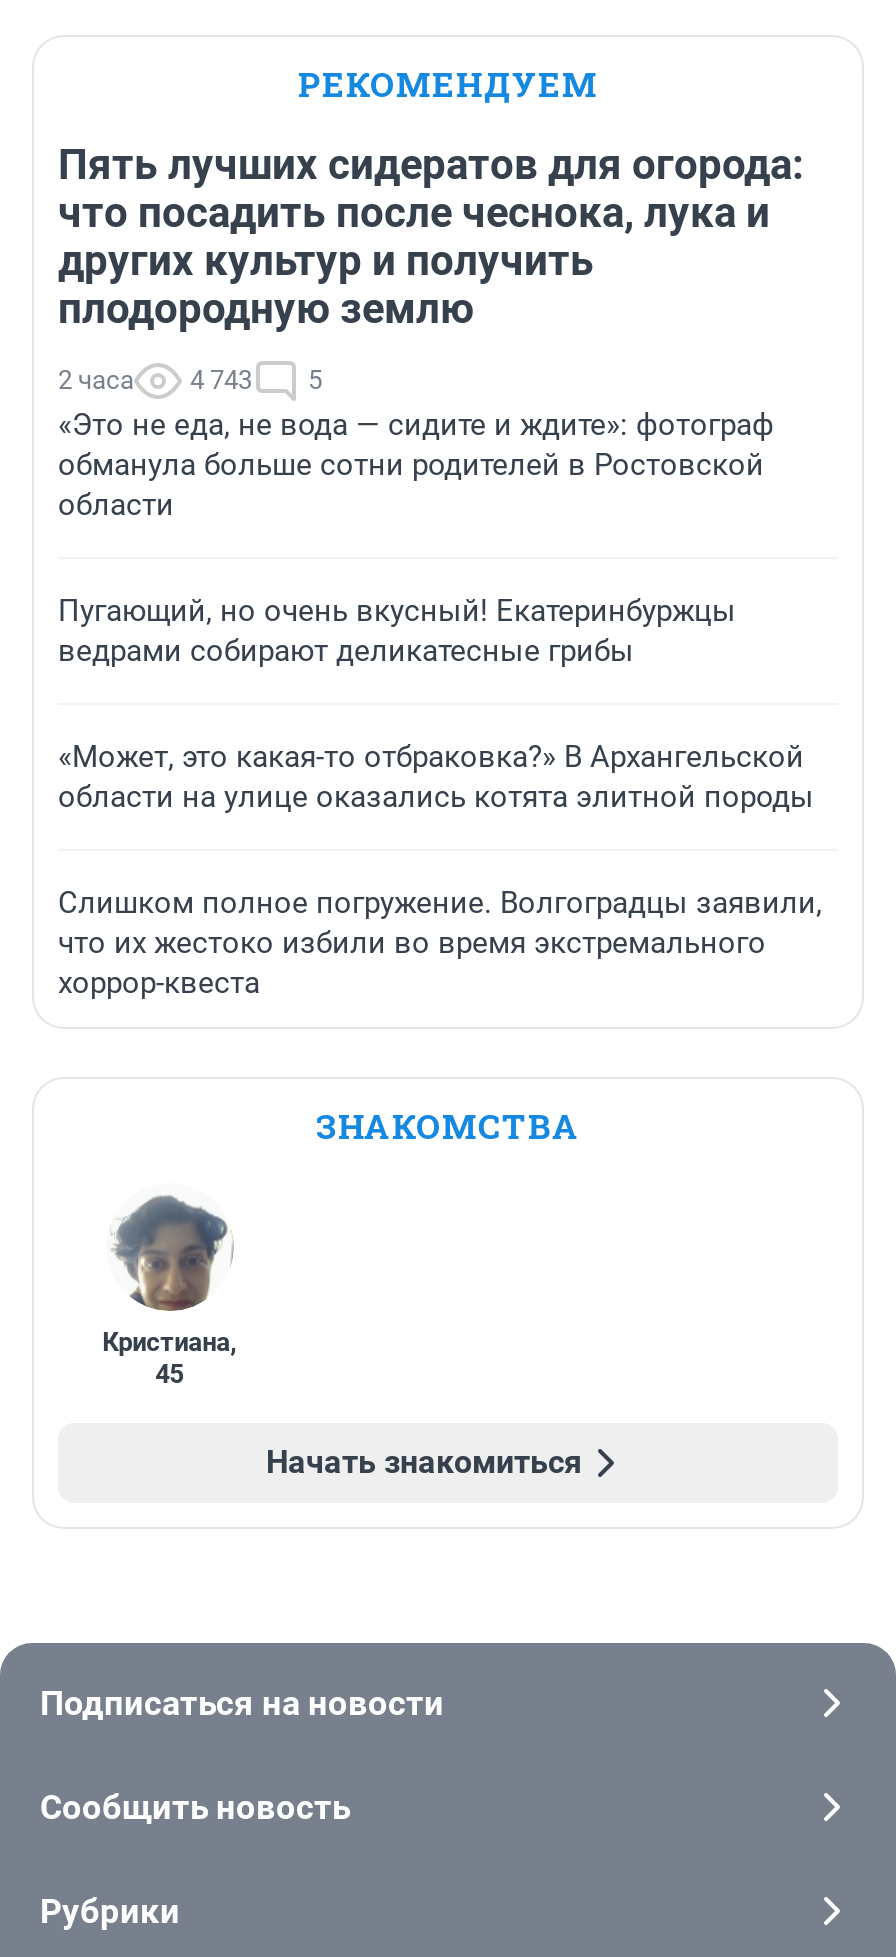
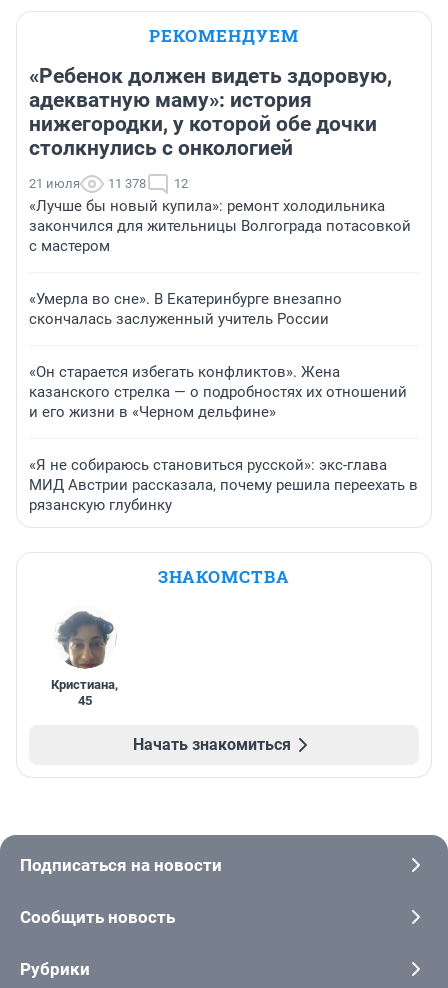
- Пять лучших сидератов для огорода:
- что посадить после чеснока, лука и
- других культур и получить
- плодородную землю
+ «Ребенок должен видеть здоровую,
+ адекватную маму»: история
+ нижегородки, у которой обе дочки
+ столкнулись с онкологией

- 2 часа
- 4 743
- 5
- «Это не еда, не вода — сидите и ждите»: фотограф
- обманула больше сотни родителей в Ростовской
- области
+ 21 июля
+ 11 378
+ 12
+ «Лучше бы новый купила»: ремонт холодильника
+ закончился для жительницы Волгограда потасовкой
+ с мастером

- Пугающий, но очень вкусный! Екатеринбуржцы
- ведрами собирают деликатесные грибы
+ «Умерла во сне». В Екатеринбурге внезапно
+ скончалась заслуженный учитель России

- «Может, это какая-то отбраковка?» В Архангельской
- области на улице оказались котята элитной породы
+ «Он старается избегать конфликтов». Жена
+ казанского стрелка — о подробностях их отношений
+ и его жизни в «Черном дельфине»

- Слишком полное погружение. Волгоградцы заявили,
- что их жестоко избили во время экстремального
- хоррор-квеста
+ «Я не собираюсь становиться русской»: экс-глава
+ МИД Австрии рассказала, почему решила переехать в
+ рязанскую глубинку
